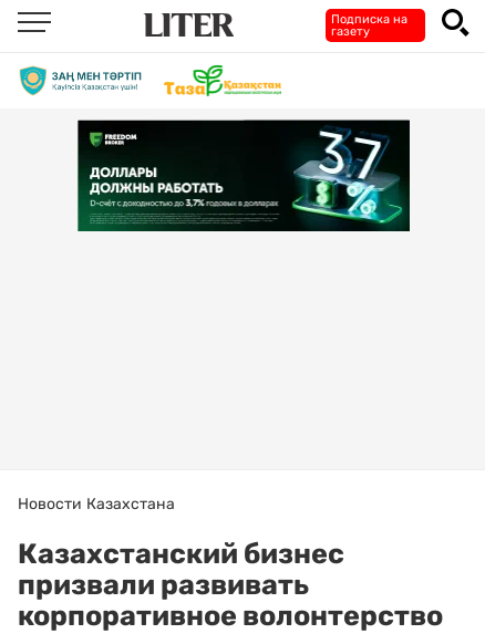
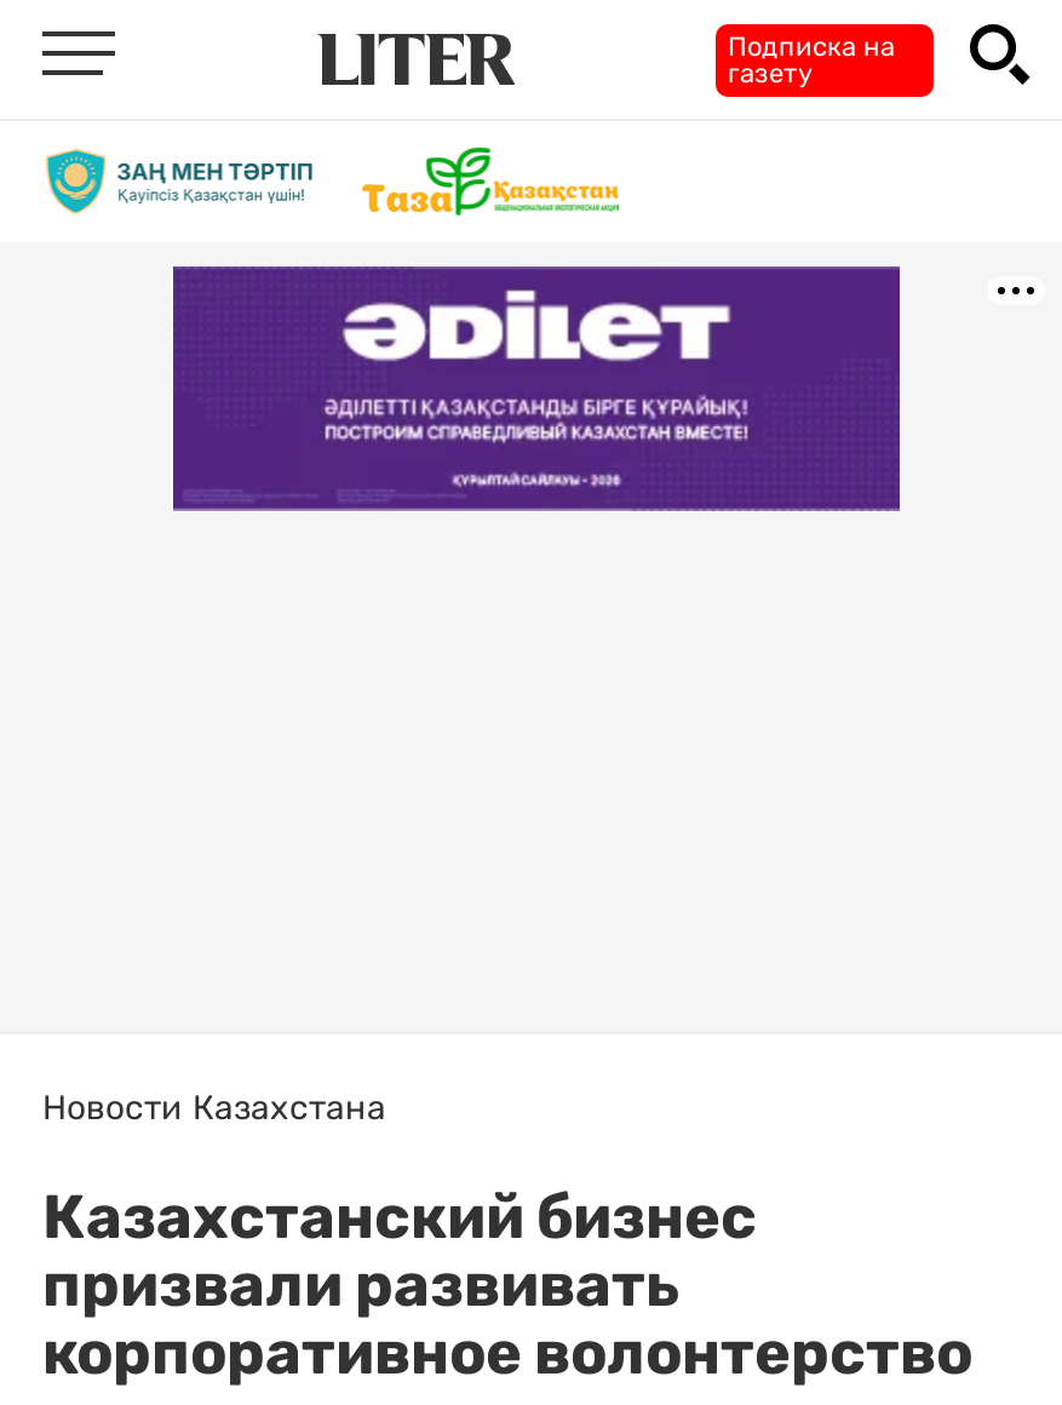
- [image]
+ [image]
